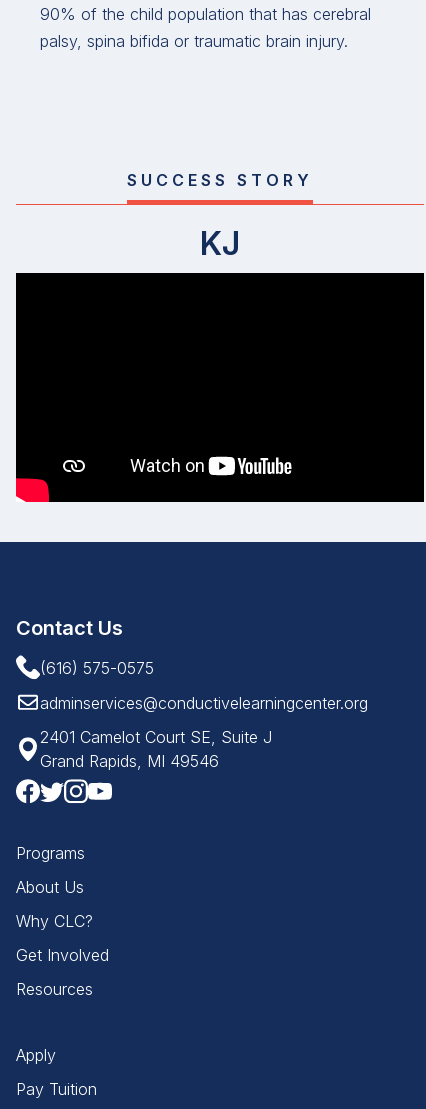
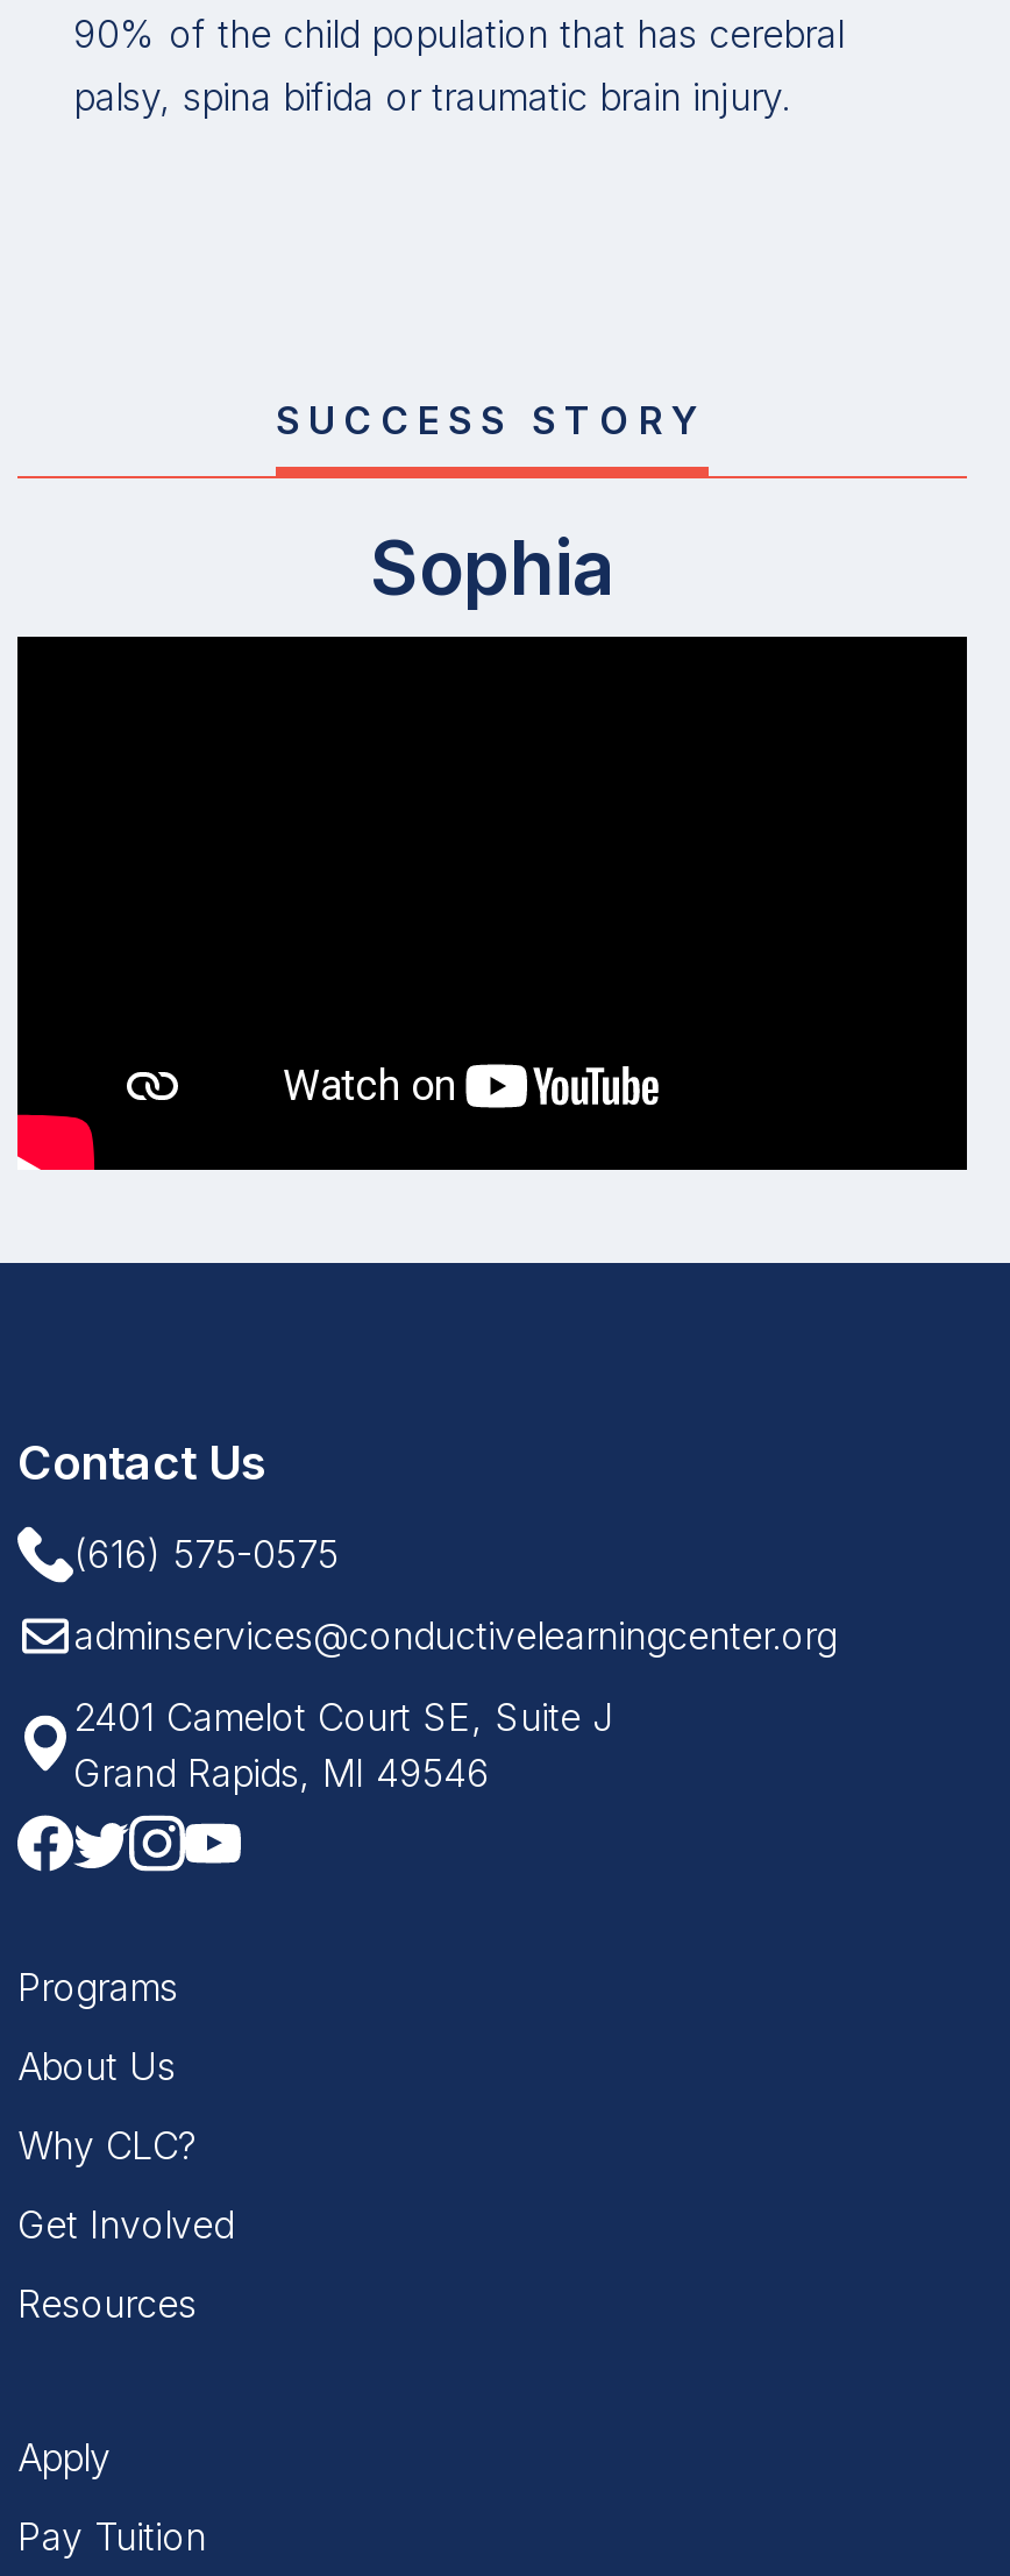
- KJ
+ Sophia
